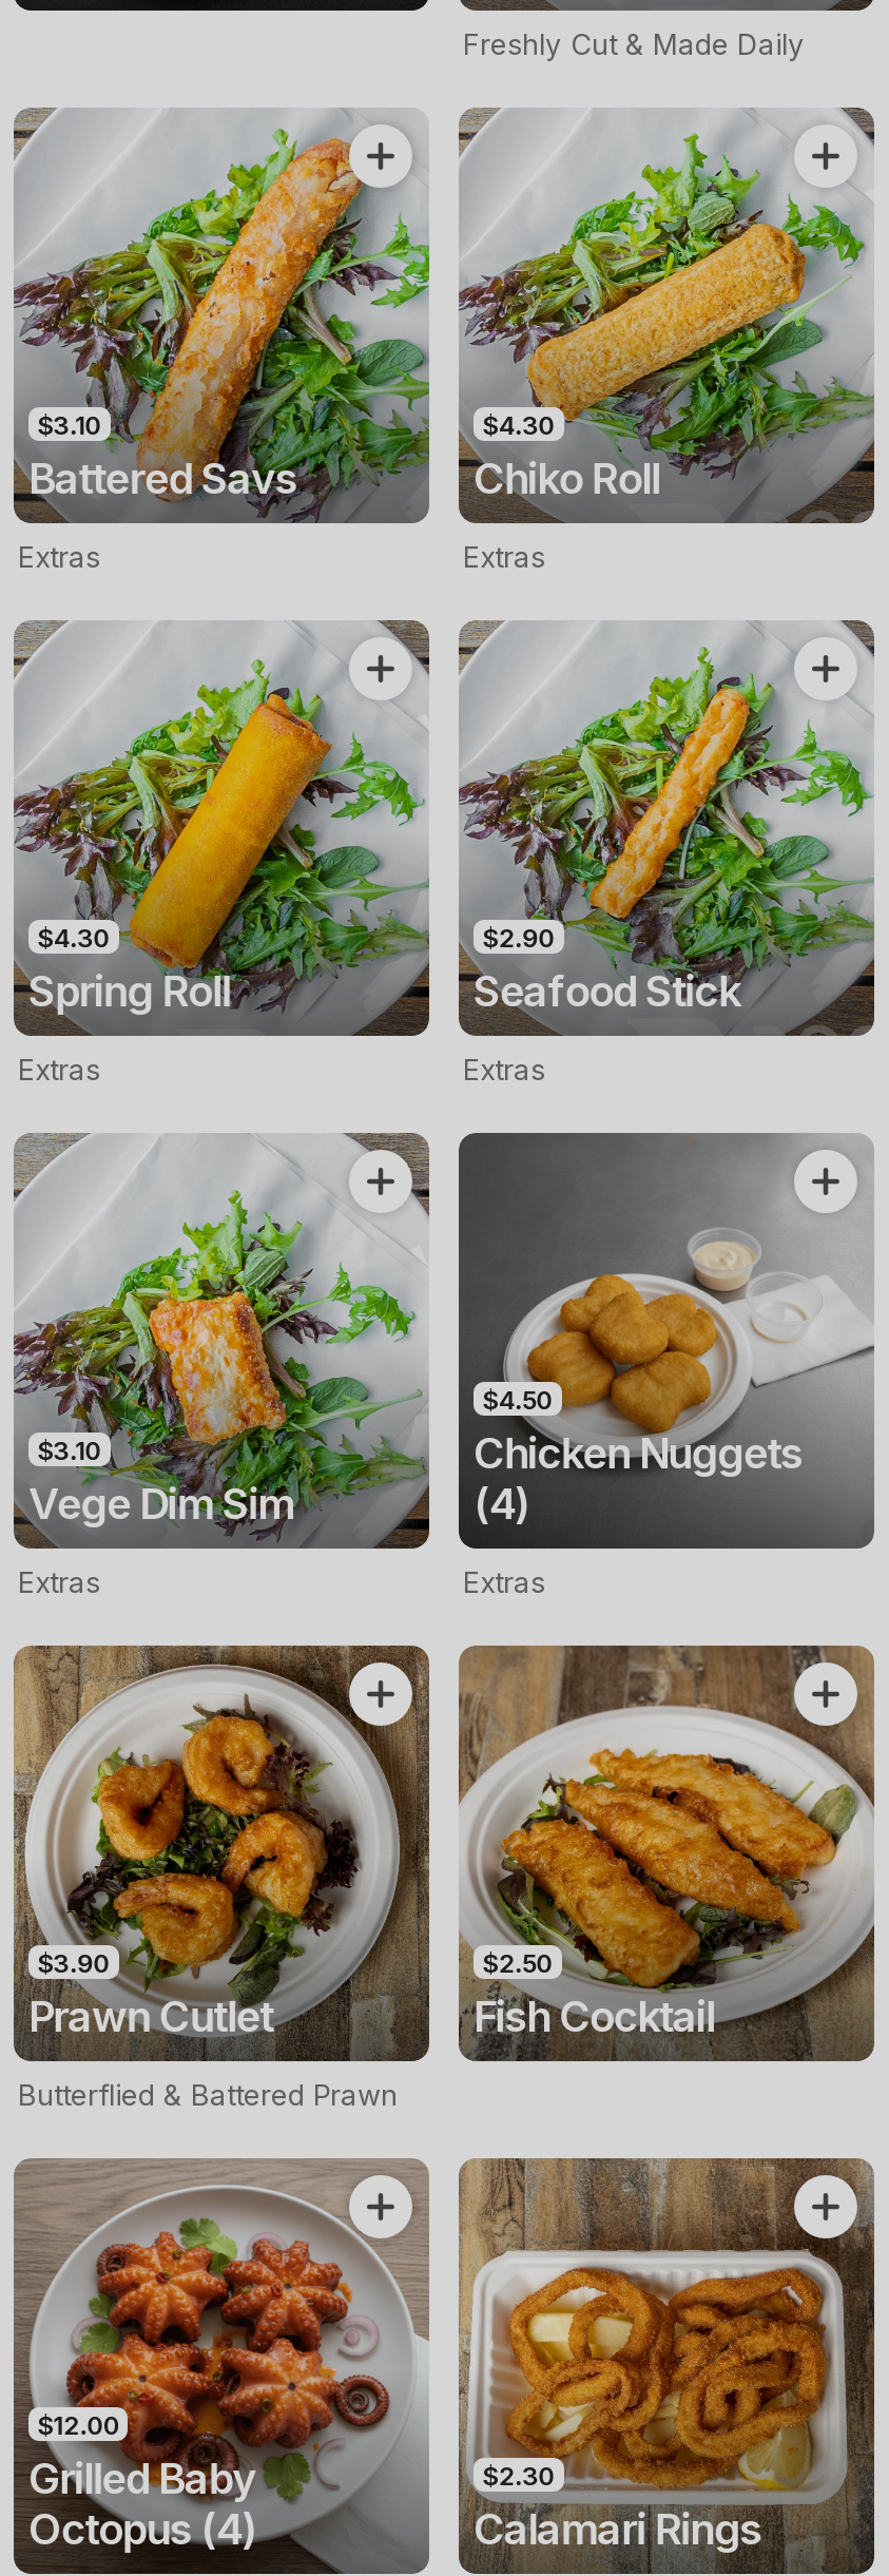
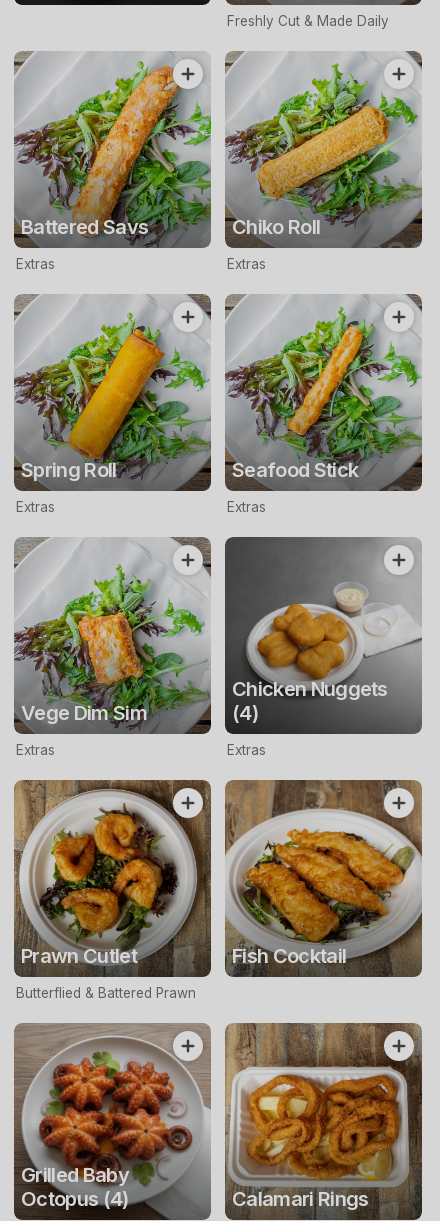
- $3.10

- $4.30

- $4.30

- $2.90

- $4.50

- $3.10

- $3.90

- $2.50

- $12.00

- $2.30
